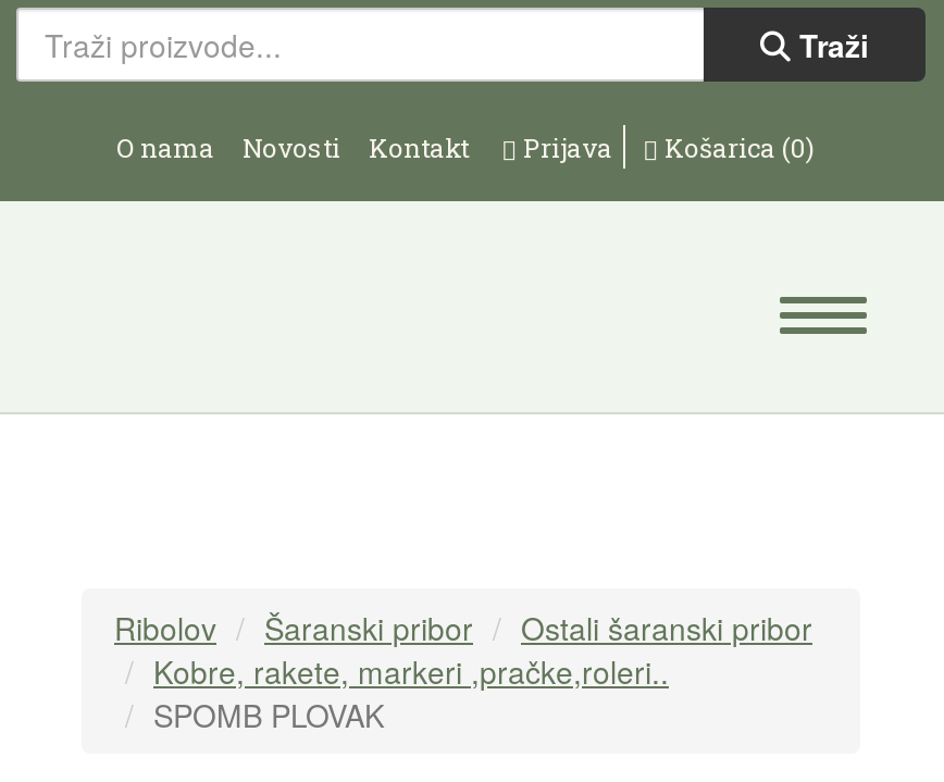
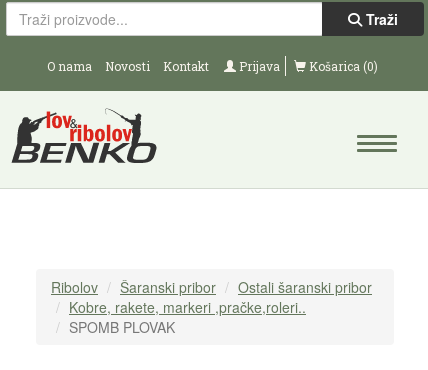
+ [image]
